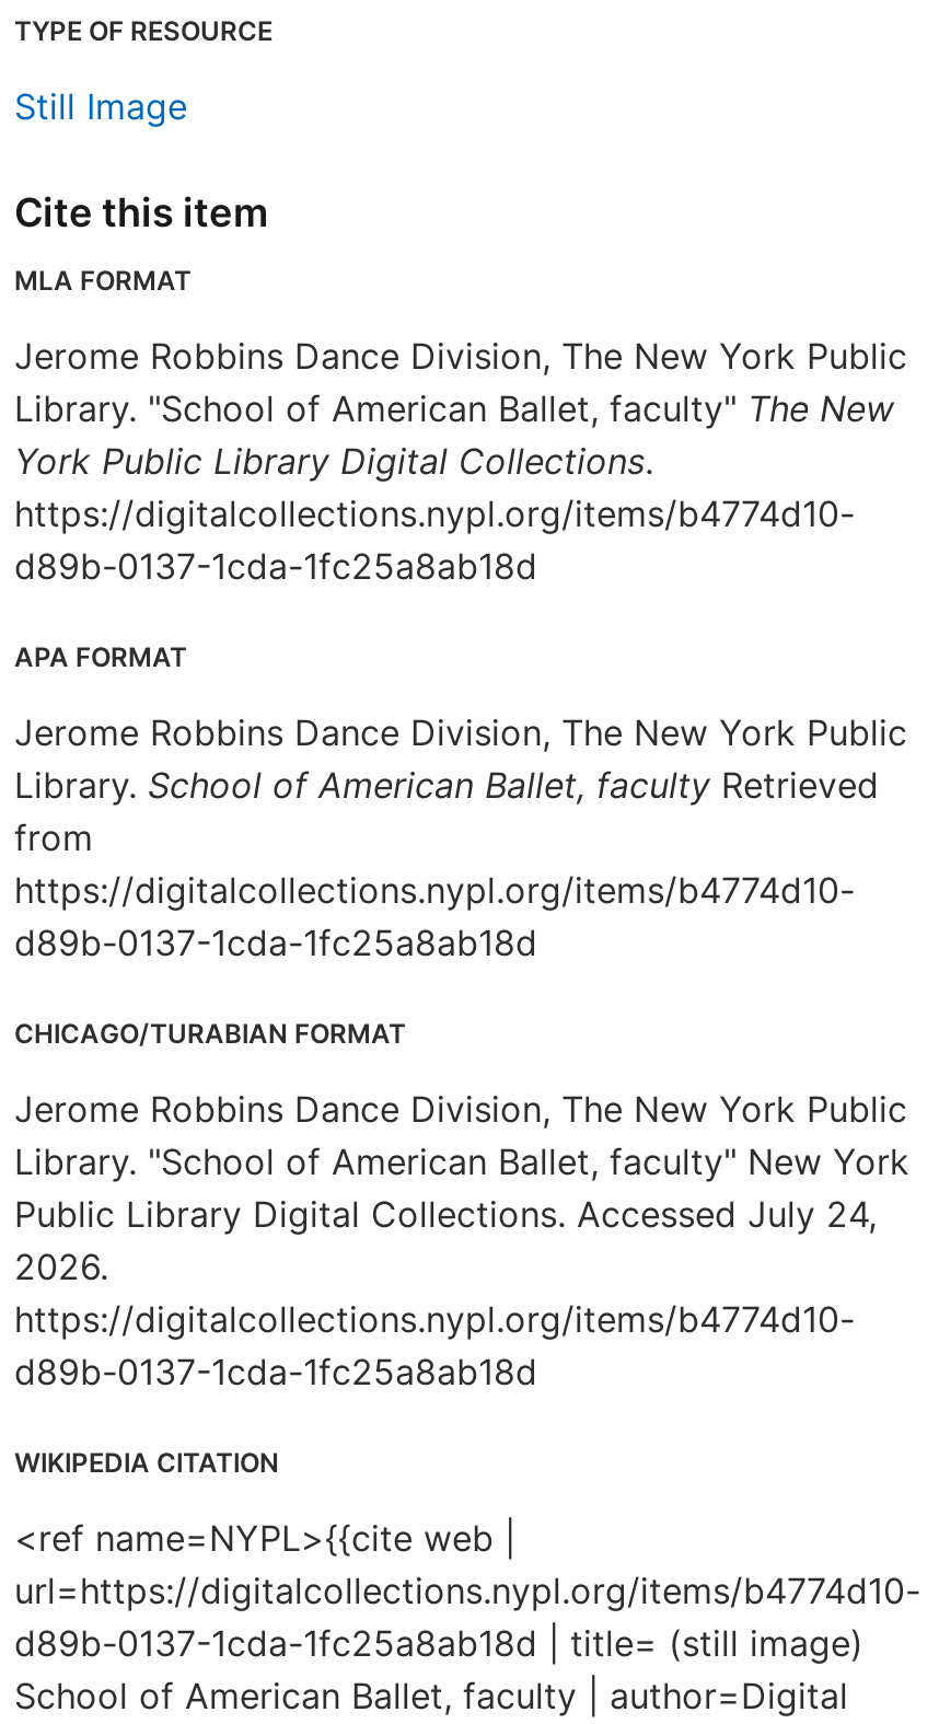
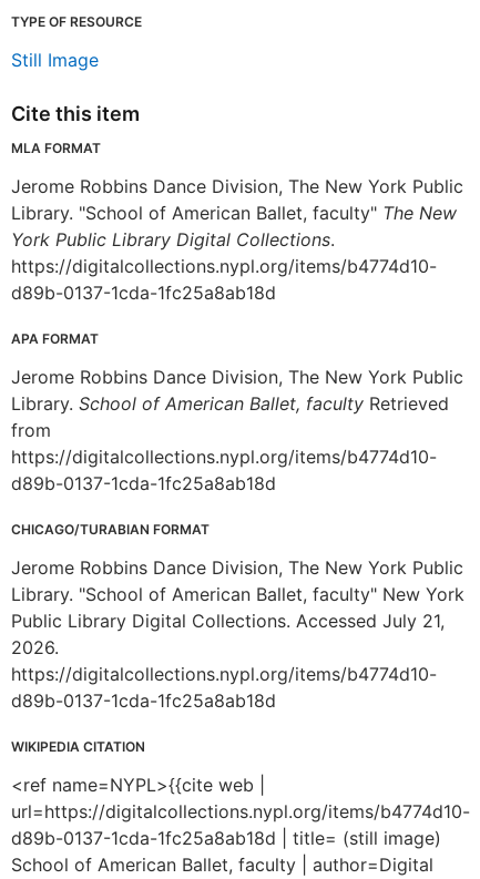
- Public Library Digital Collections. Accessed July 24,
+ Public Library Digital Collections. Accessed July 21,
